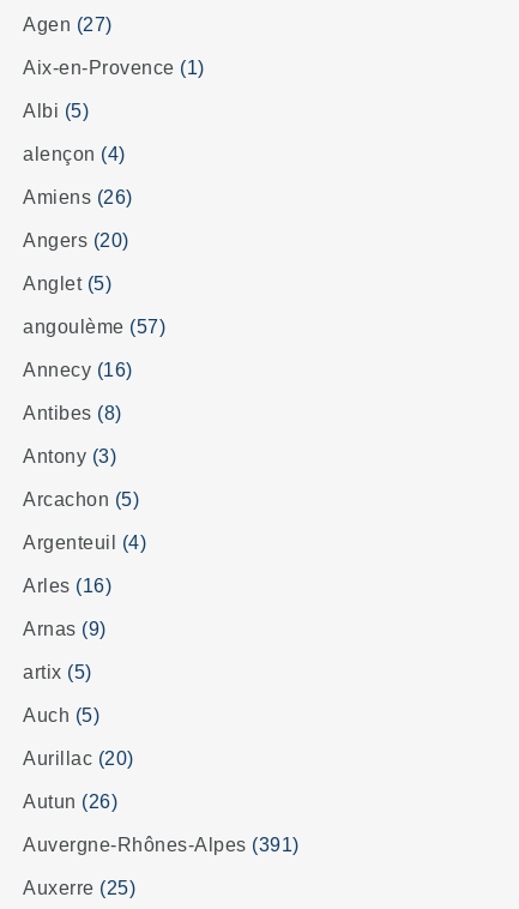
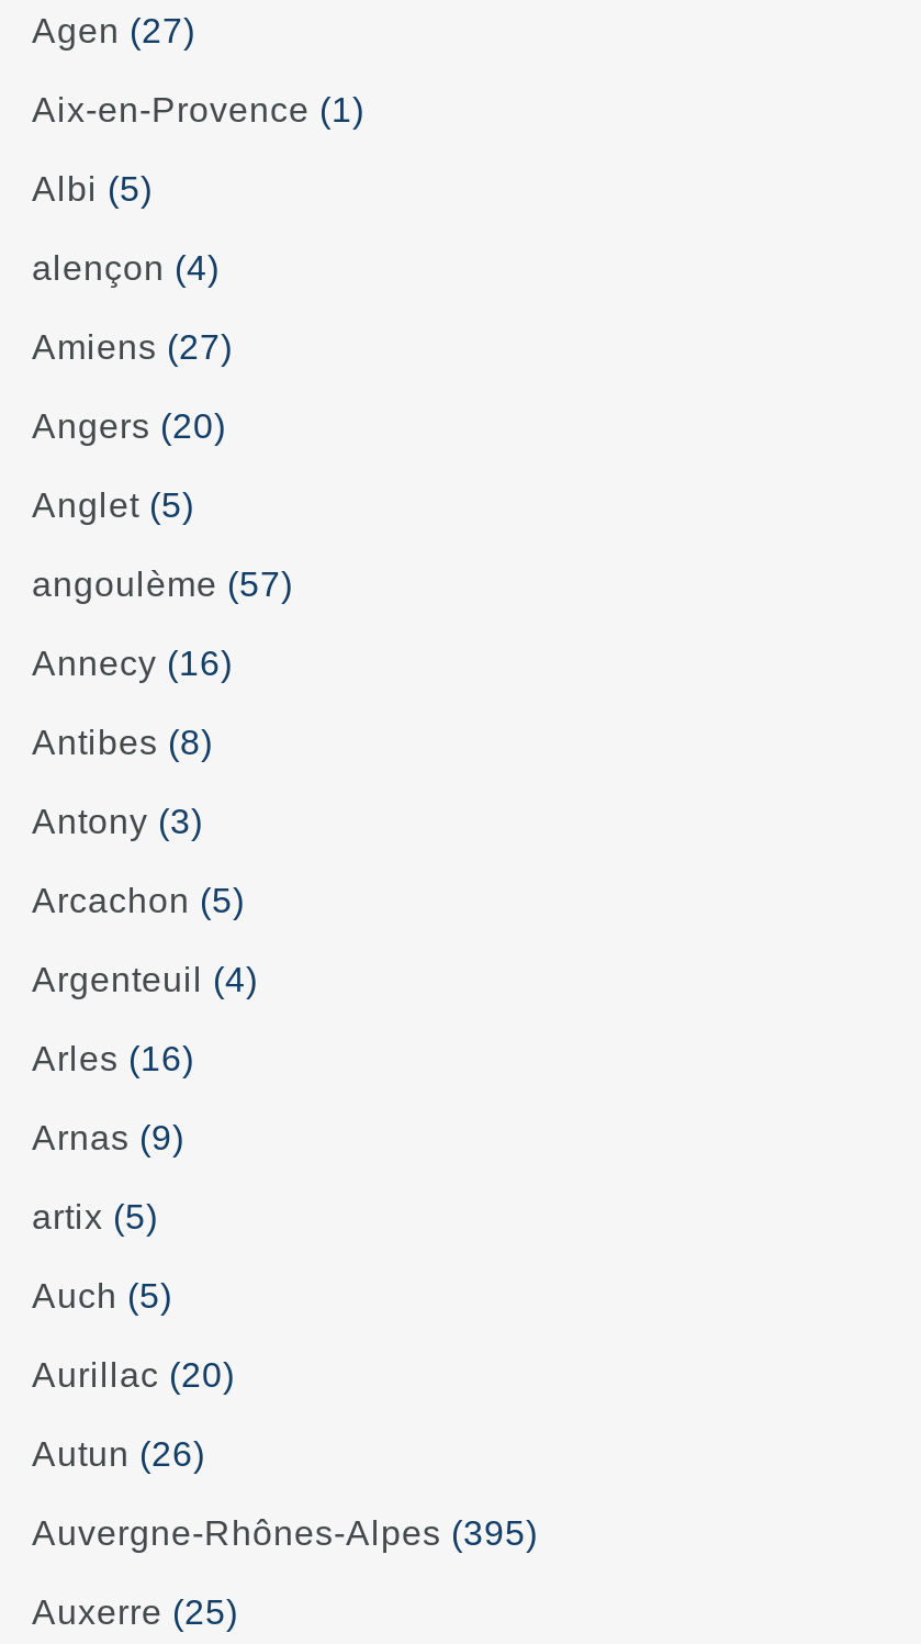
- Amiens (26)
+ Amiens (27)

- Auvergne-Rhônes-Alpes (391)
+ Auvergne-Rhônes-Alpes (395)
